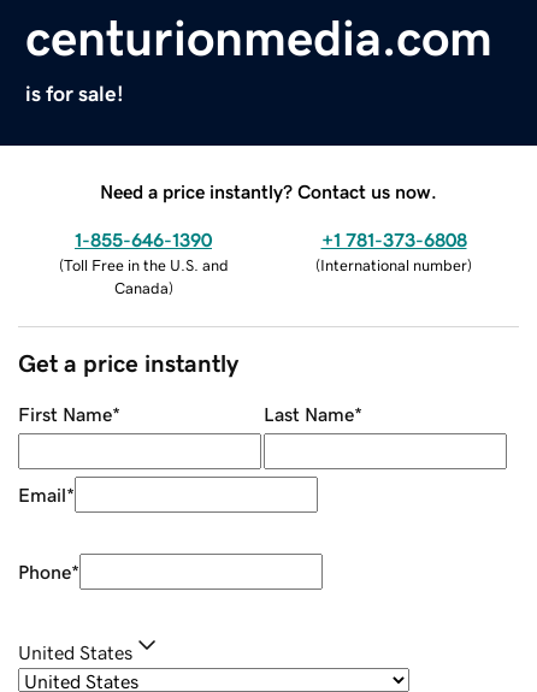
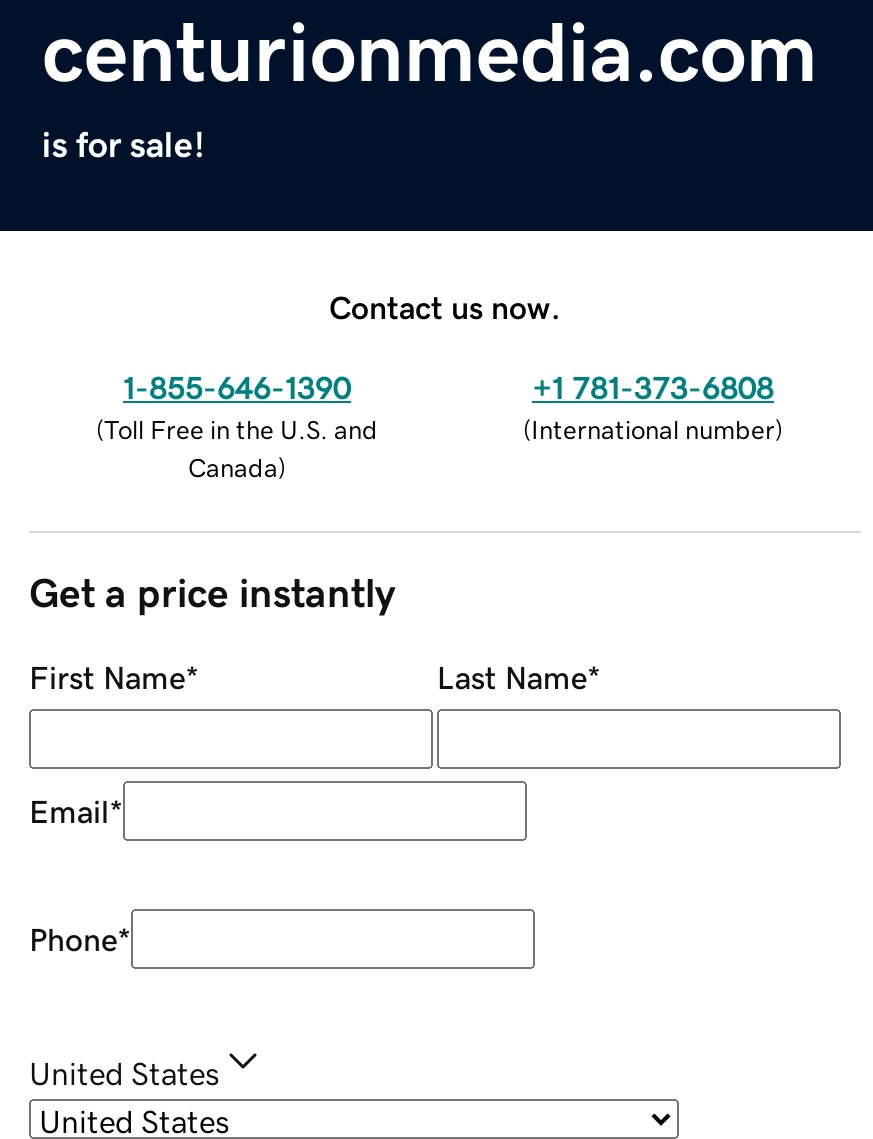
- Need a price instantly? Contact us now.
+ Contact us now.
